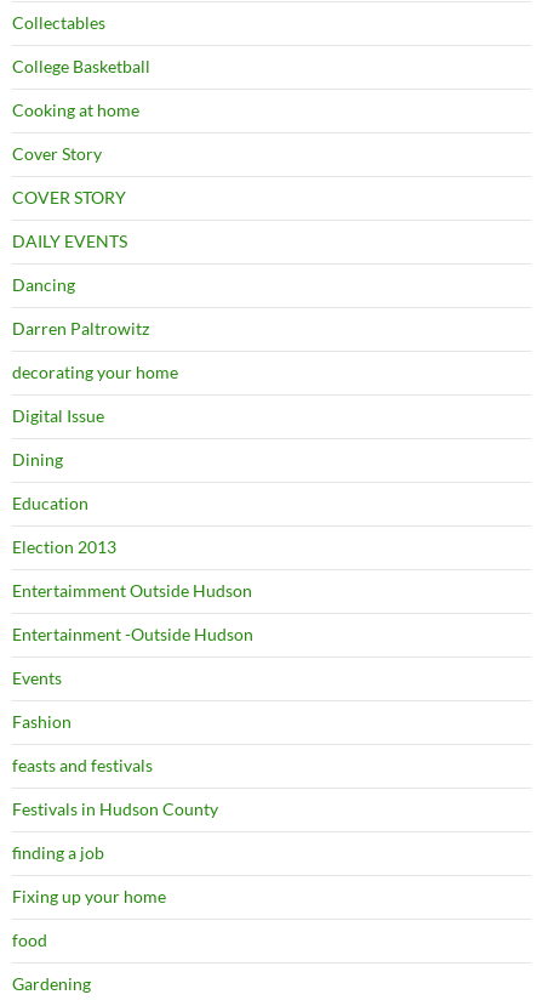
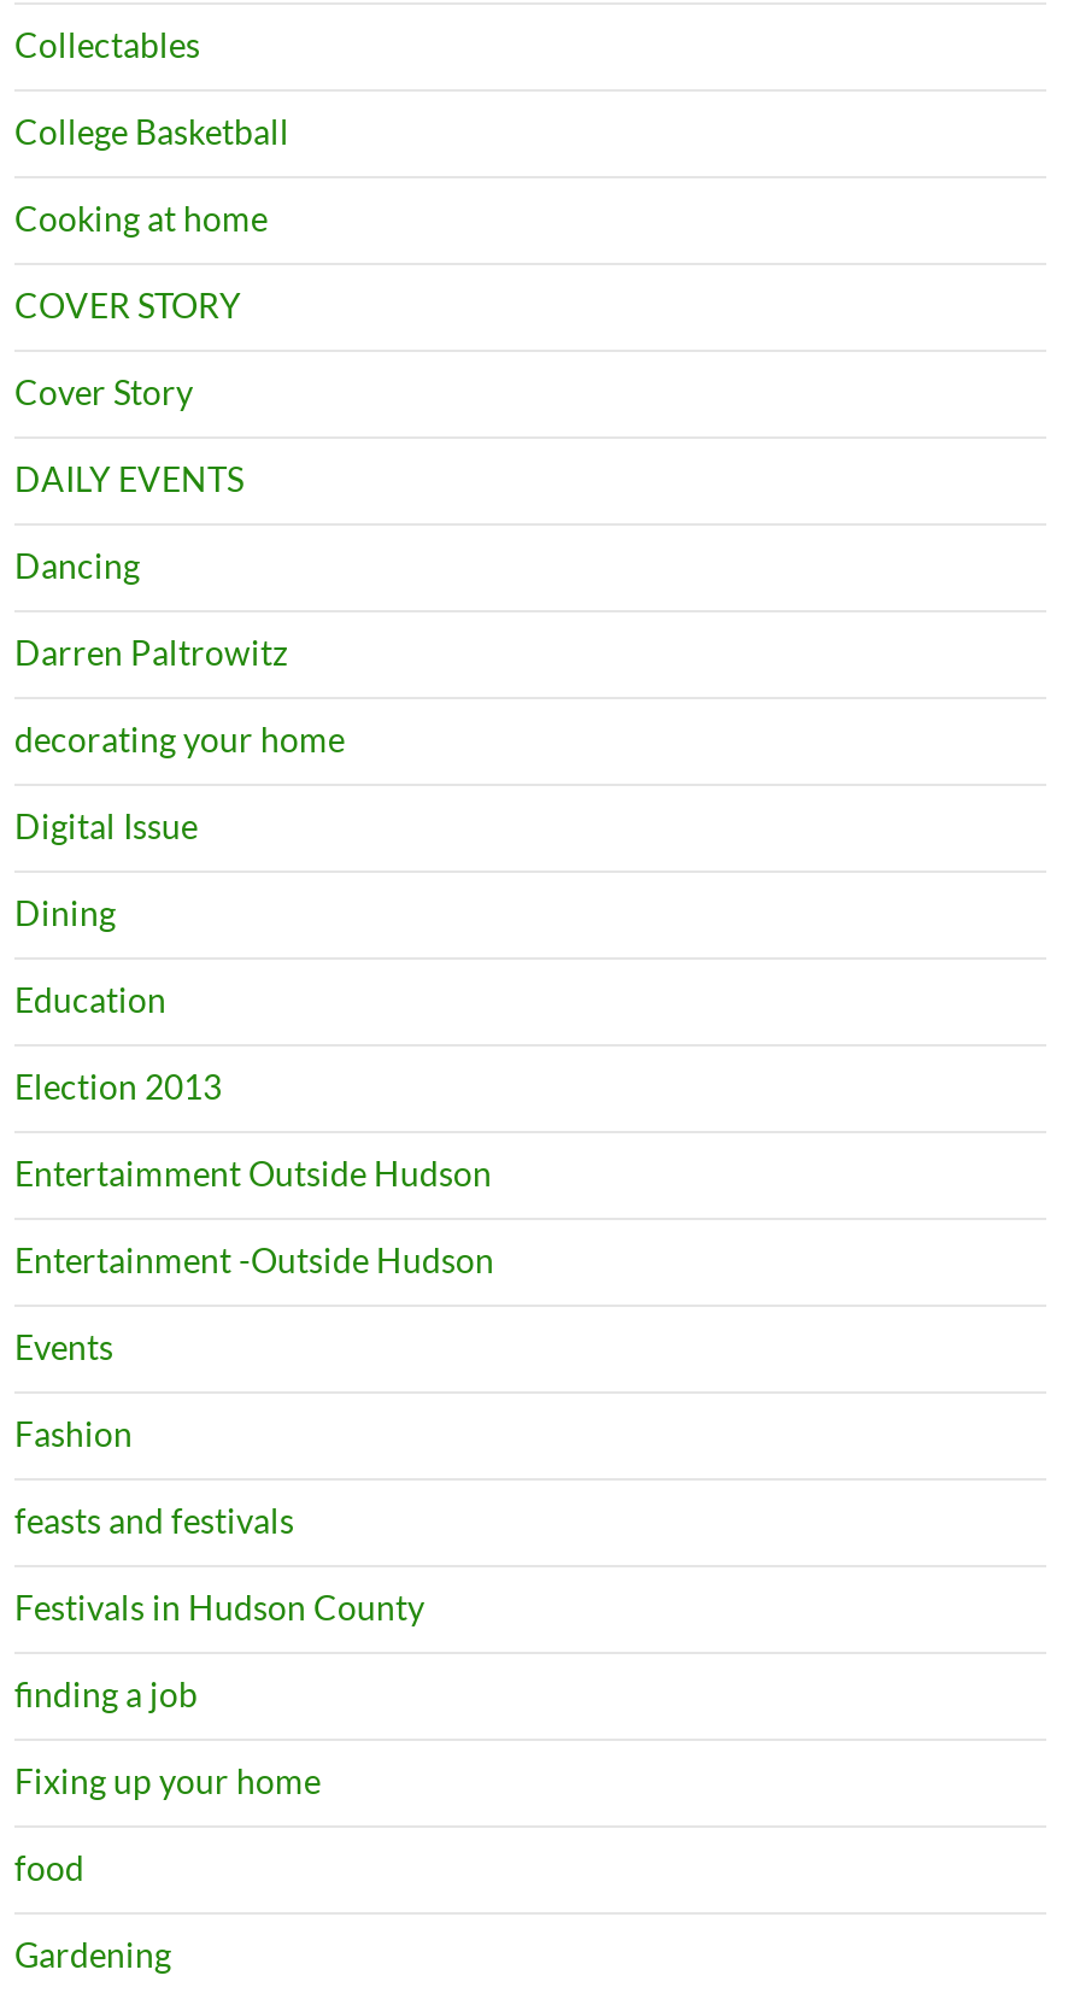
moved down: Cover Story

moved up: COVER STORY
